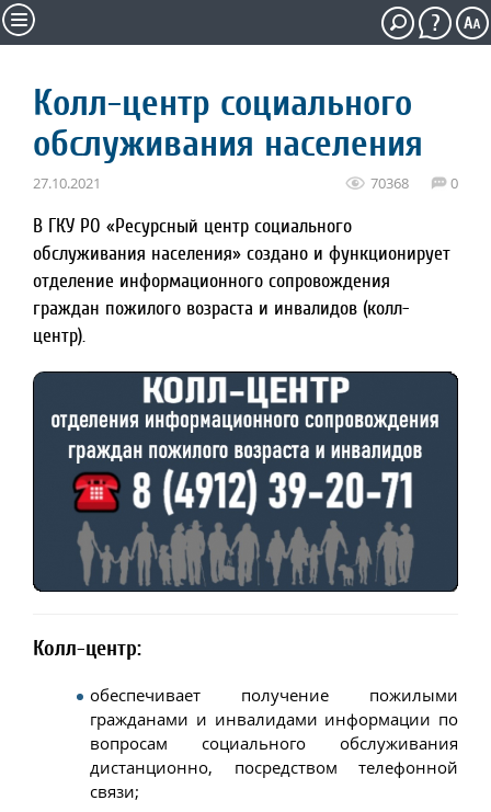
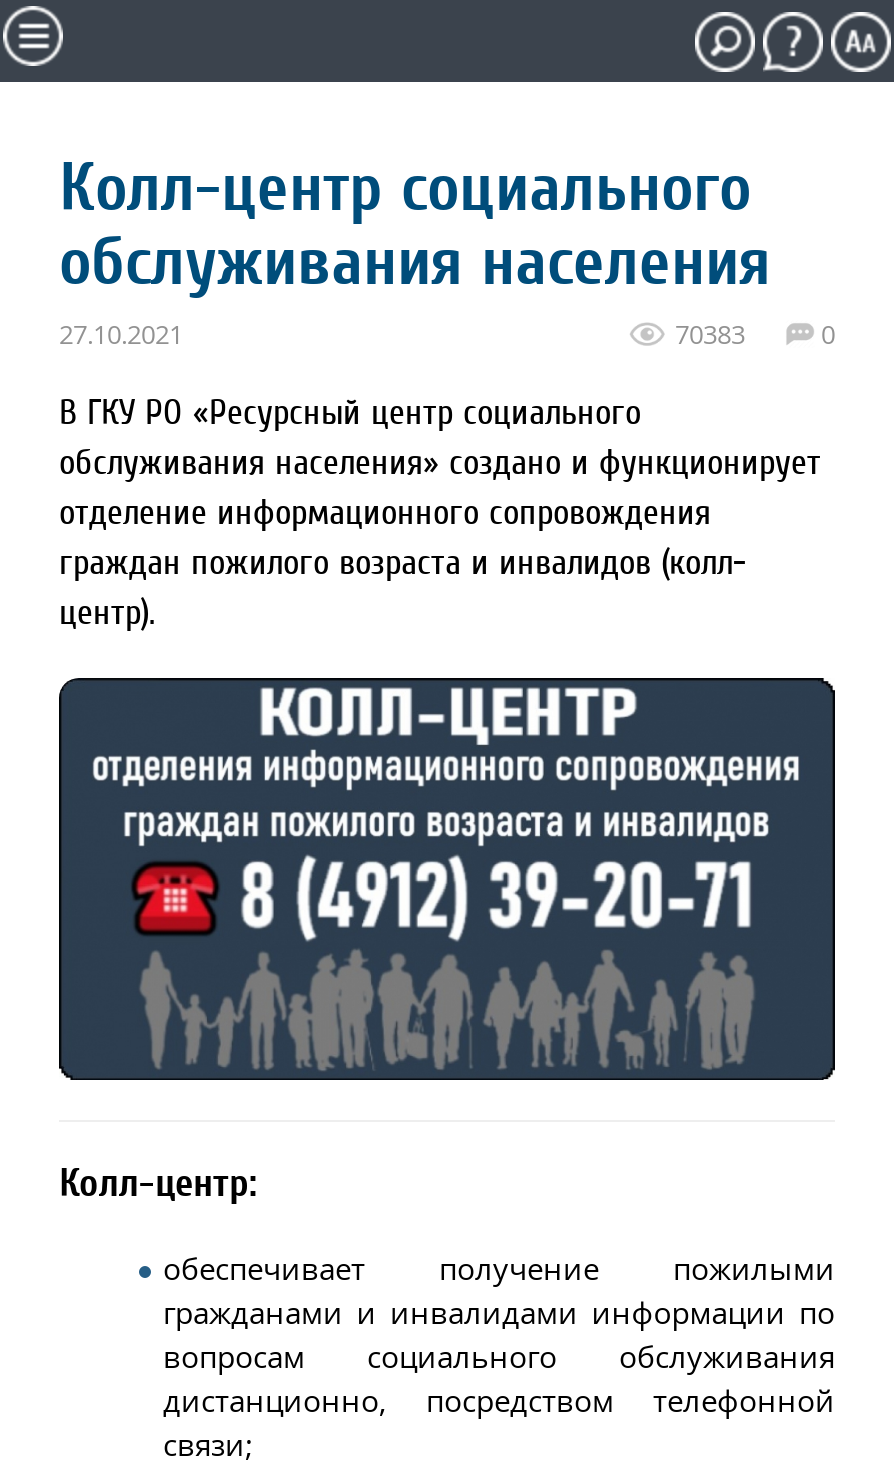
- 70368
+ 70383
